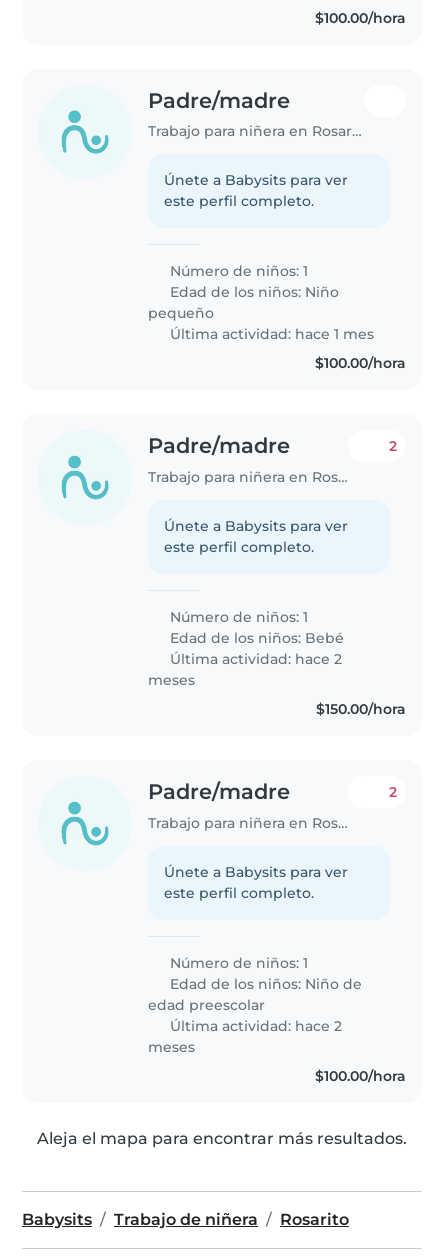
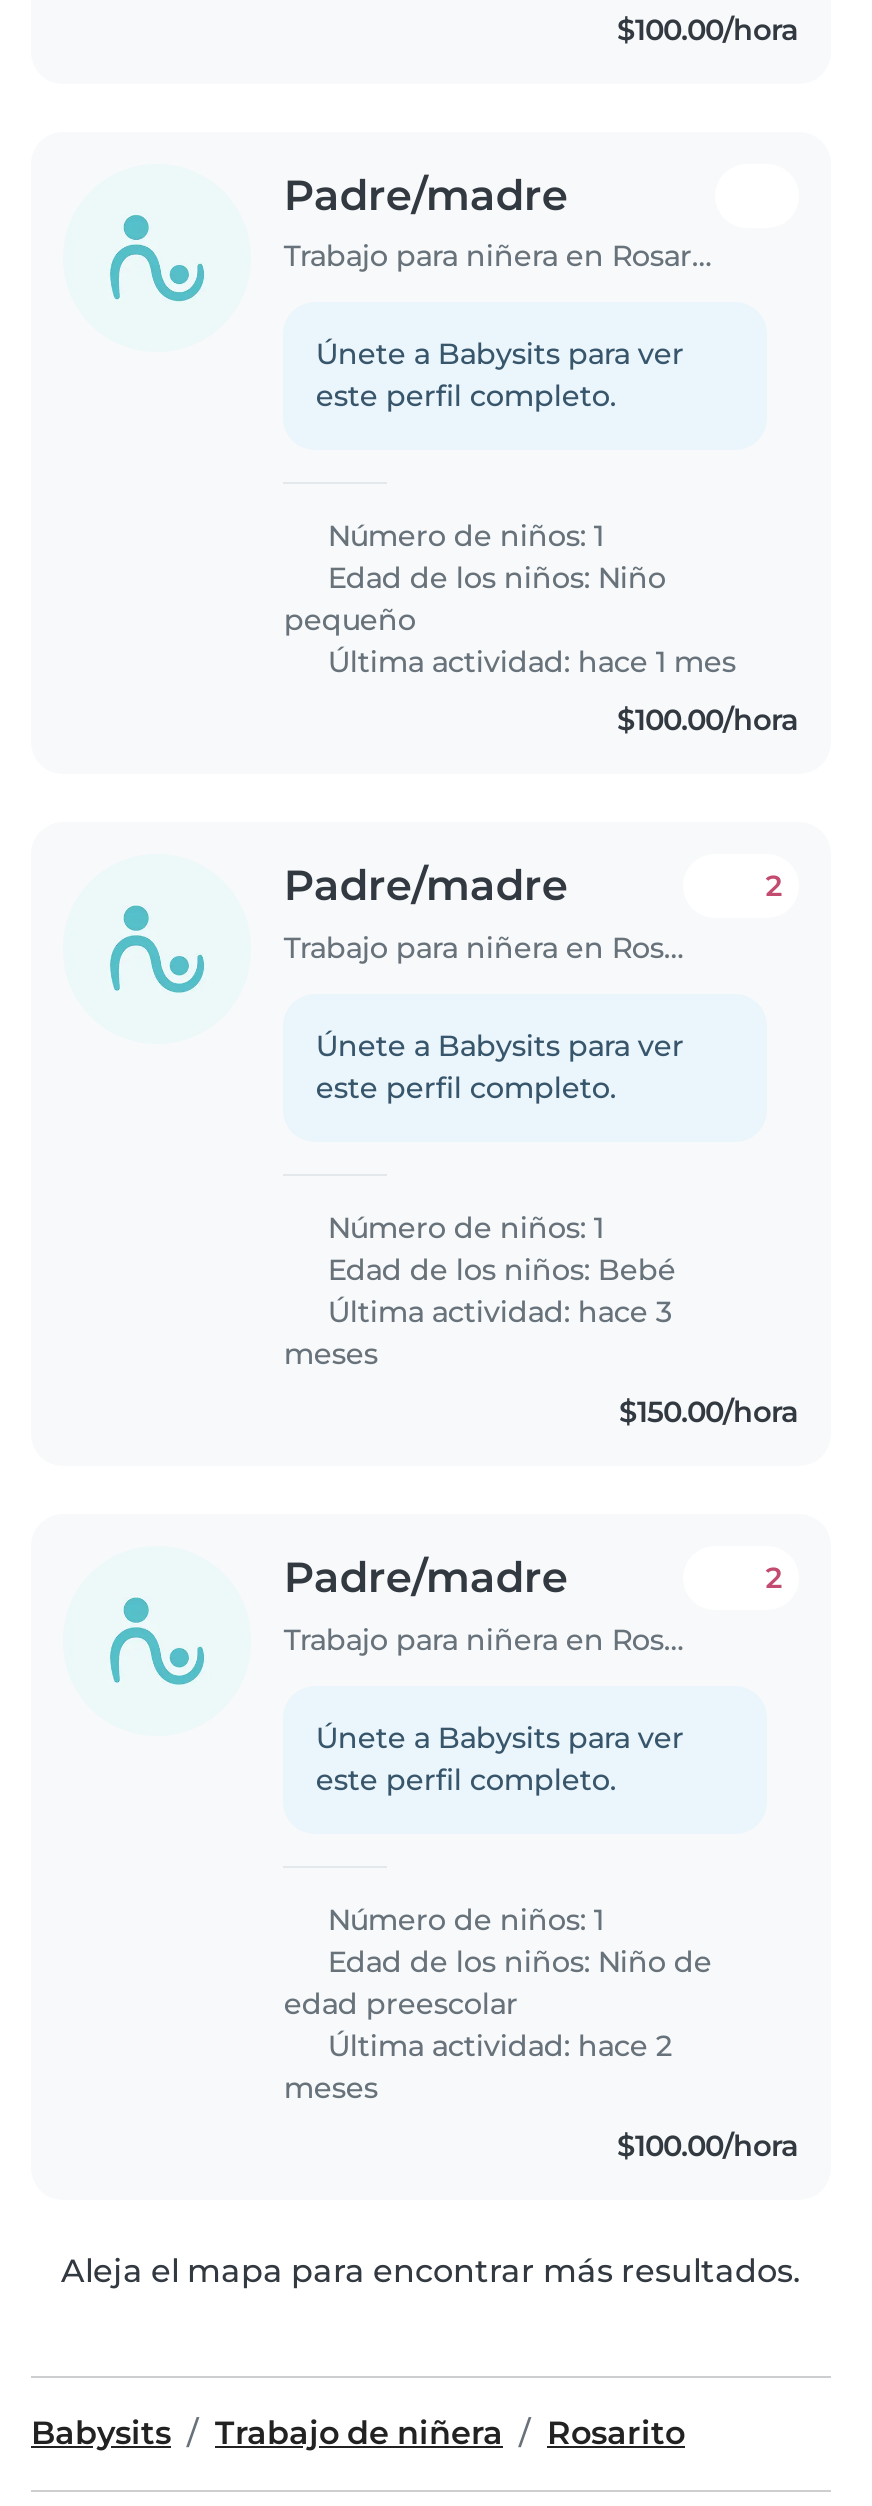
- Última actividad: hace 2
+ Última actividad: hace 3
